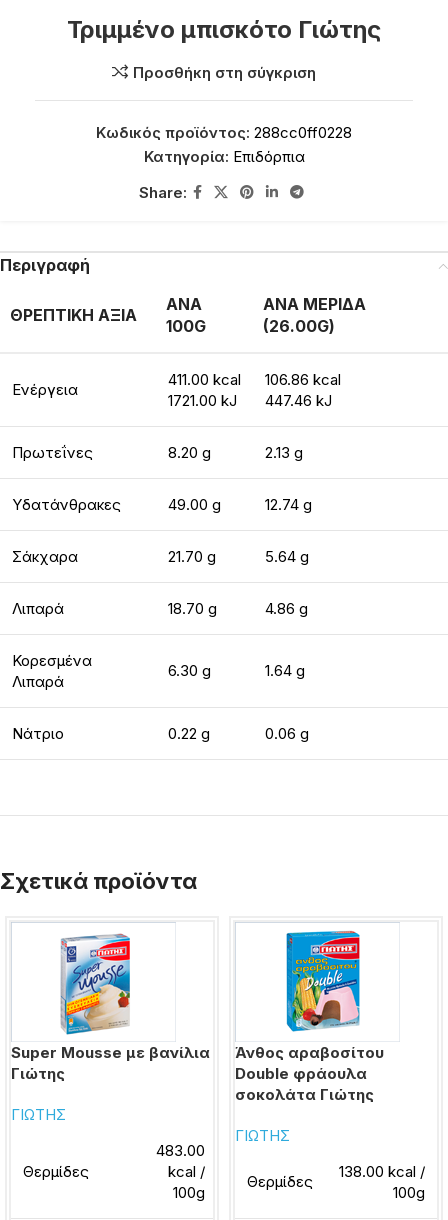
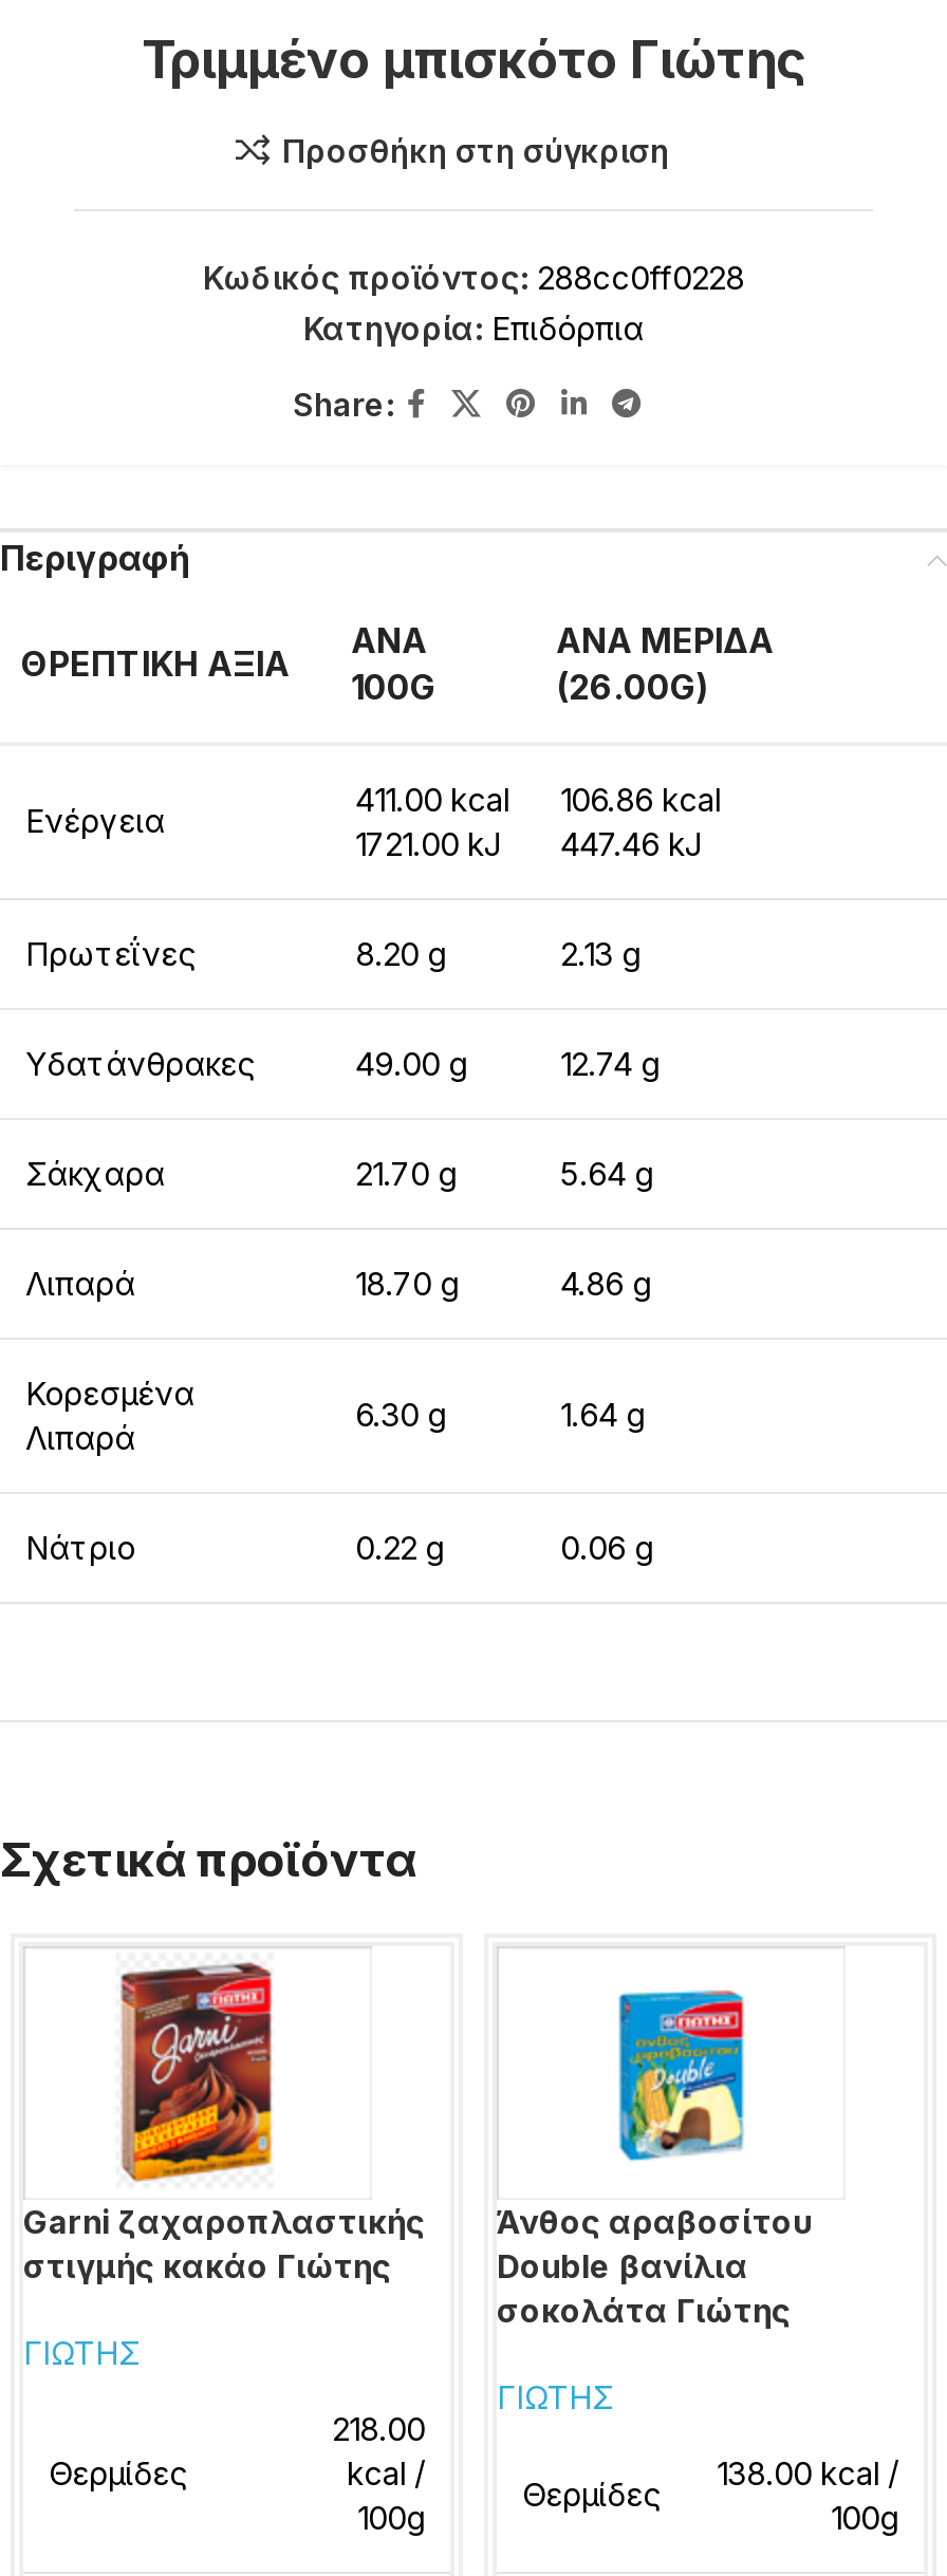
- [image]
- Super Mousse με βανίλια
- Γιώτης
+ [image]
+ Garni ζαχαροπλαστικής
+ στιγμής κακάο Γιώτης

- [image]
- Double φράουλα
+ [image]
+ Double βανίλια

- 483.00
+ 218.00
